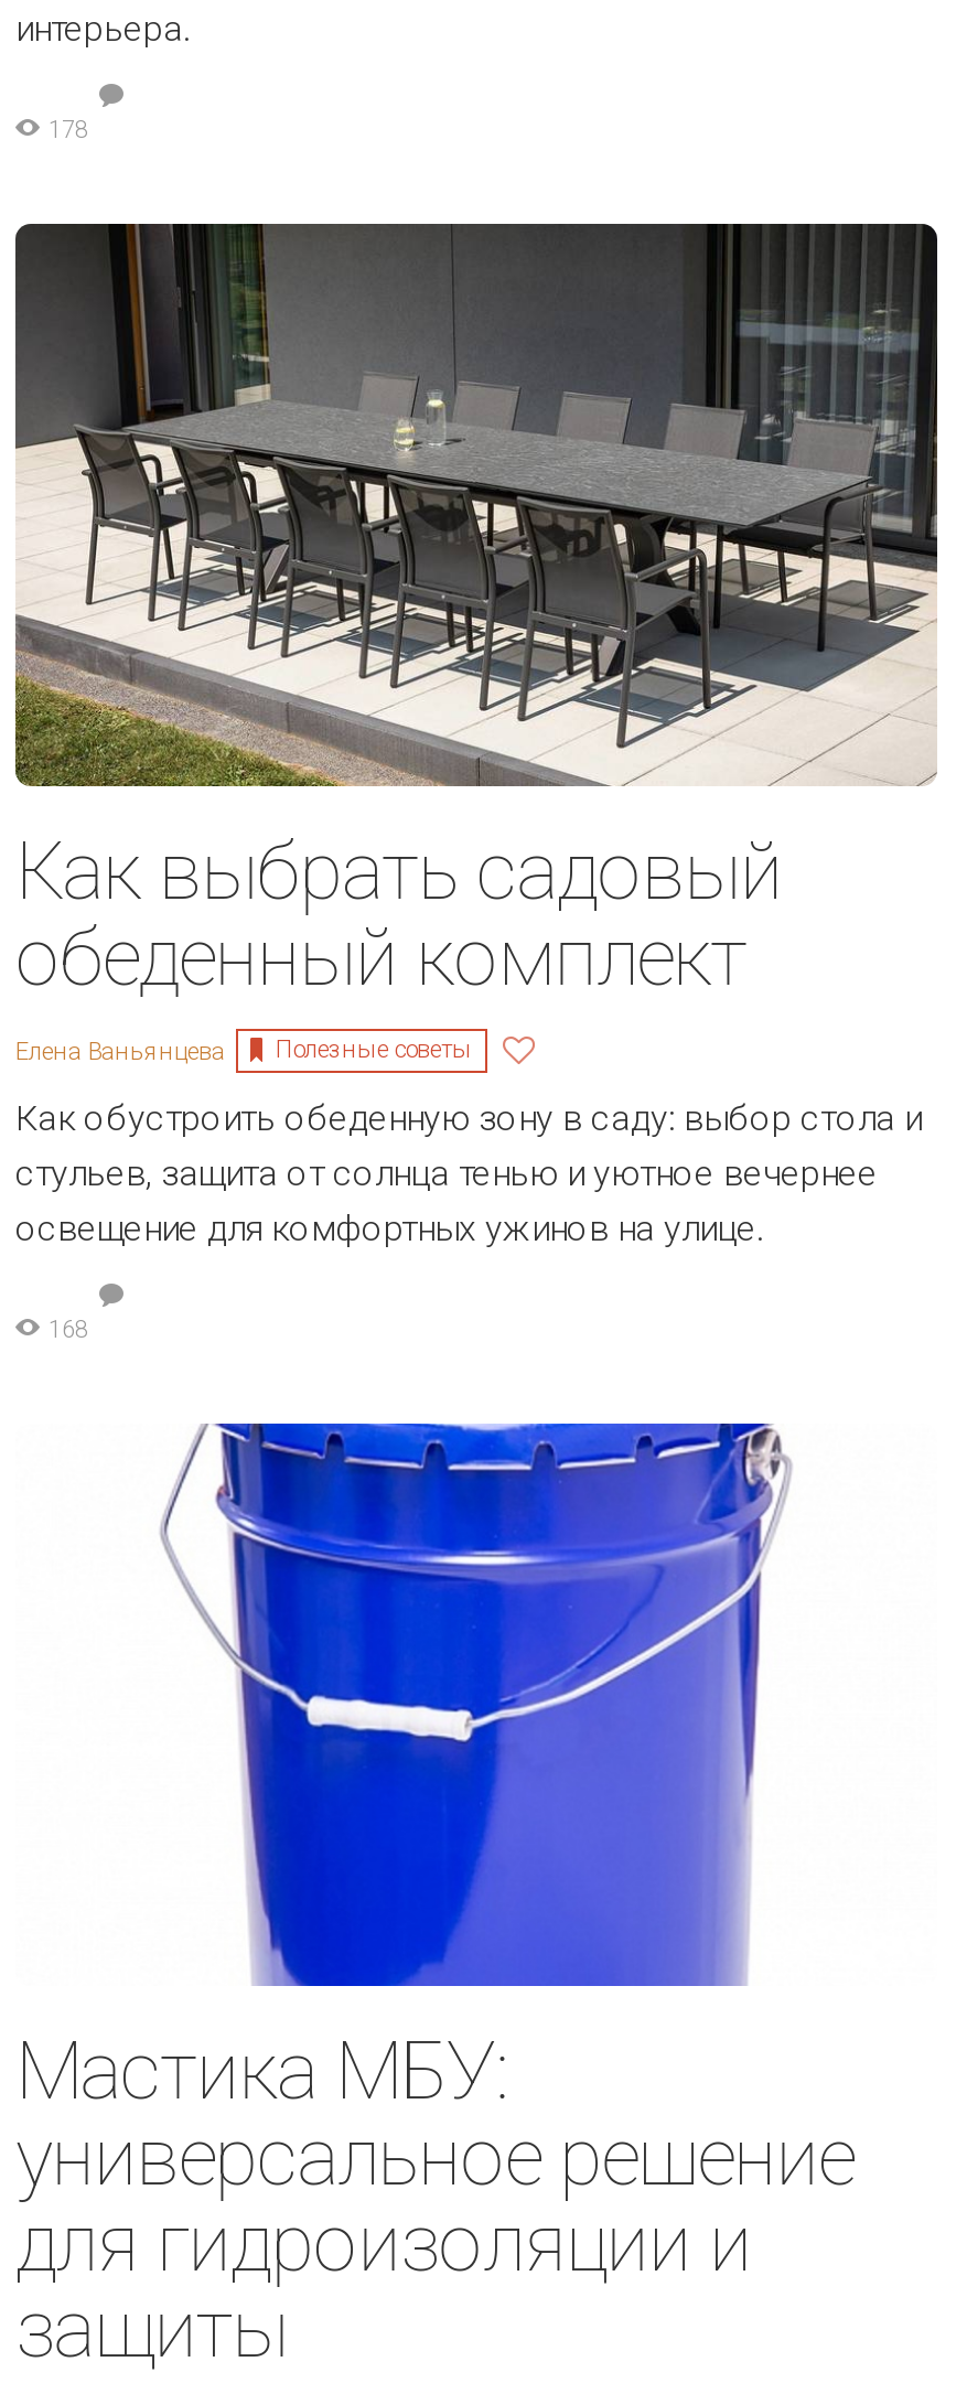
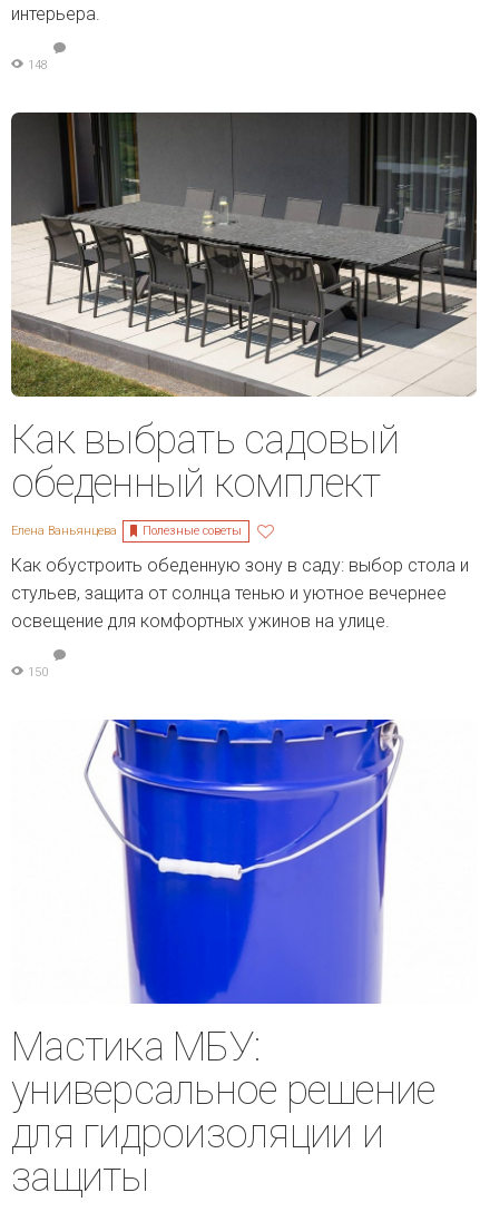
- 178
+ 148

- 168
+ 150
